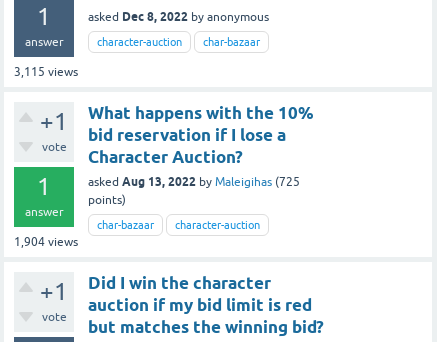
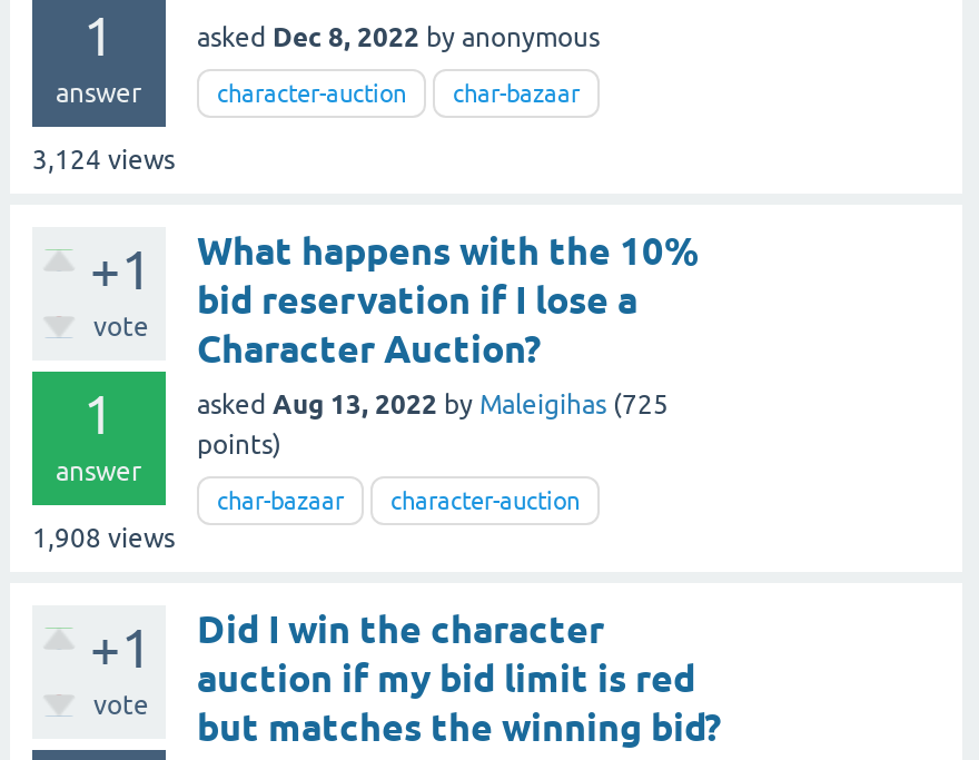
- 3,115 views
+ 3,124 views

- 1,904 views
+ 1,908 views
